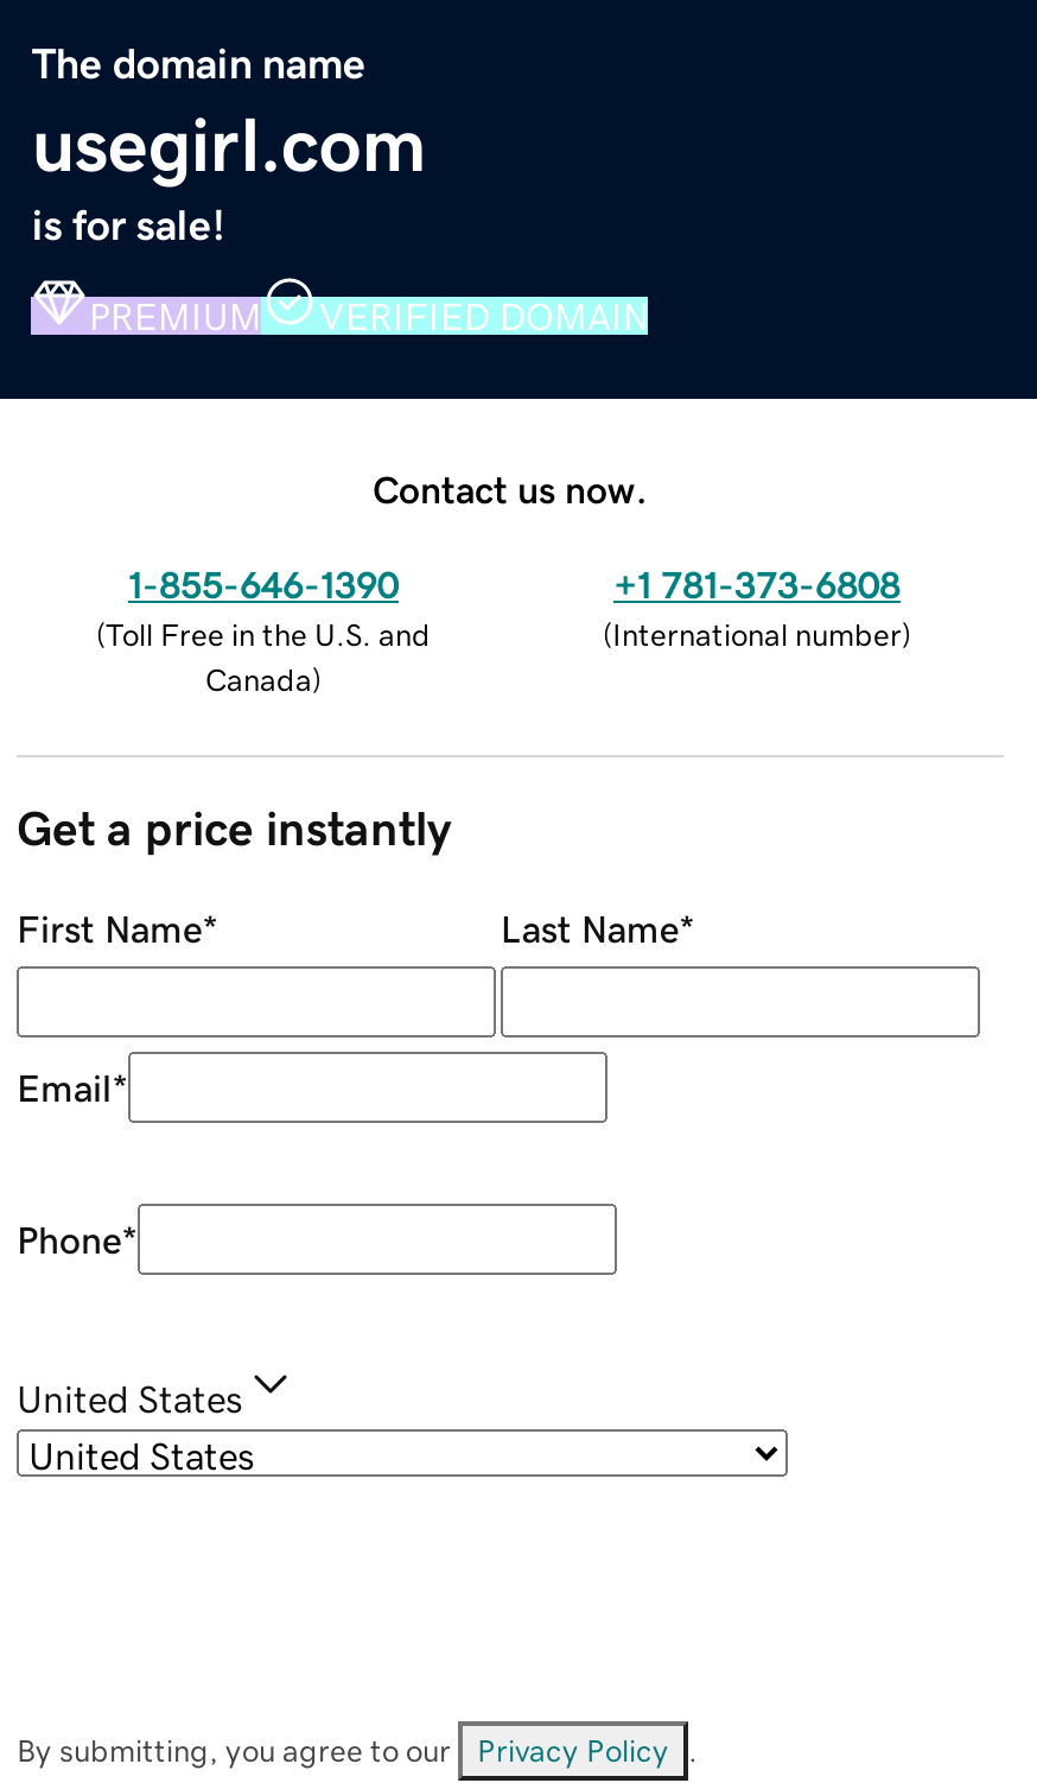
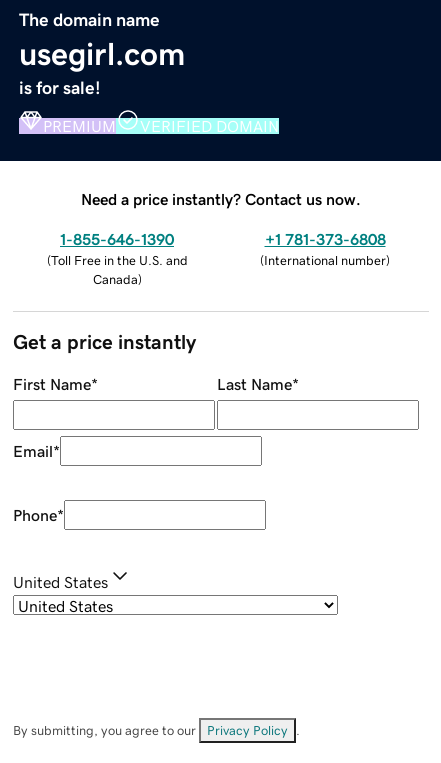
- Contact us now.
+ Need a price instantly? Contact us now.
